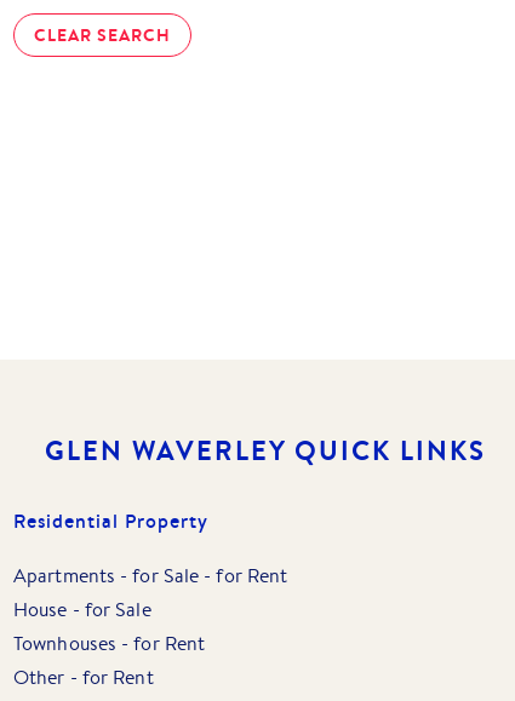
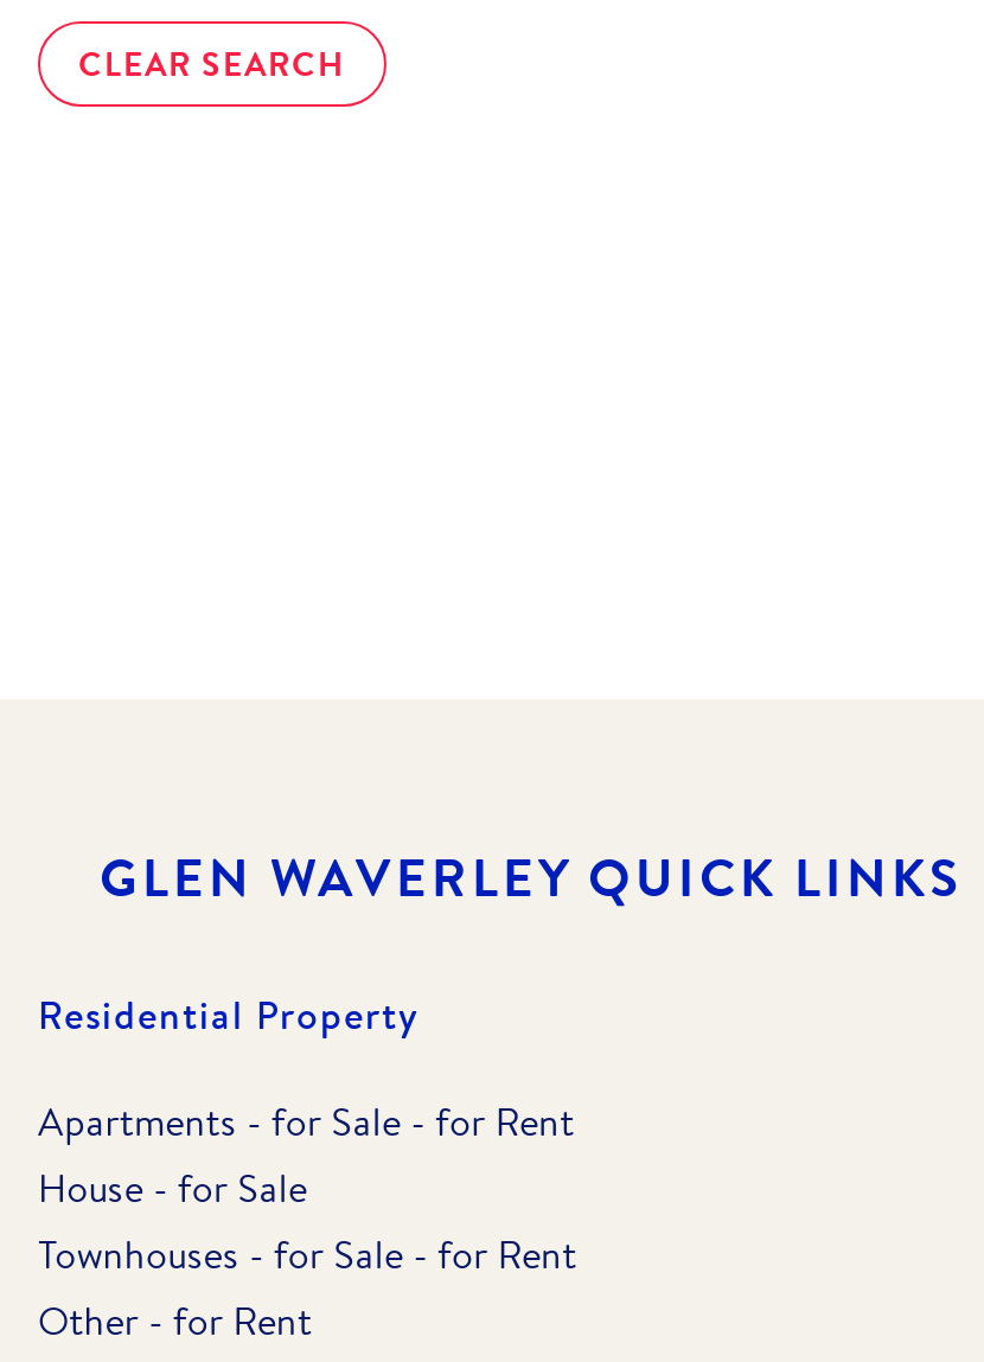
- Townhouses - for Rent
+ Townhouses - for Sale - for Rent
